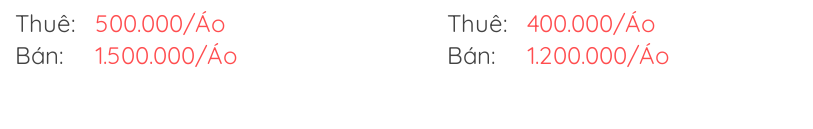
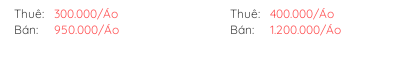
- Thuê: 500.000/Áo
+ Thuê: 300.000/Áo

- Bán: 1.500.000/Áo
+ Bán: 950.000/Áo
